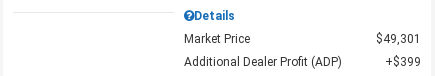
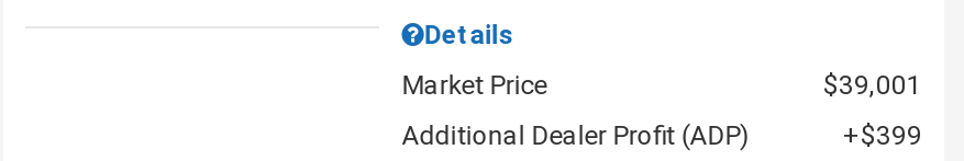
- $49,301
+ $39,001
